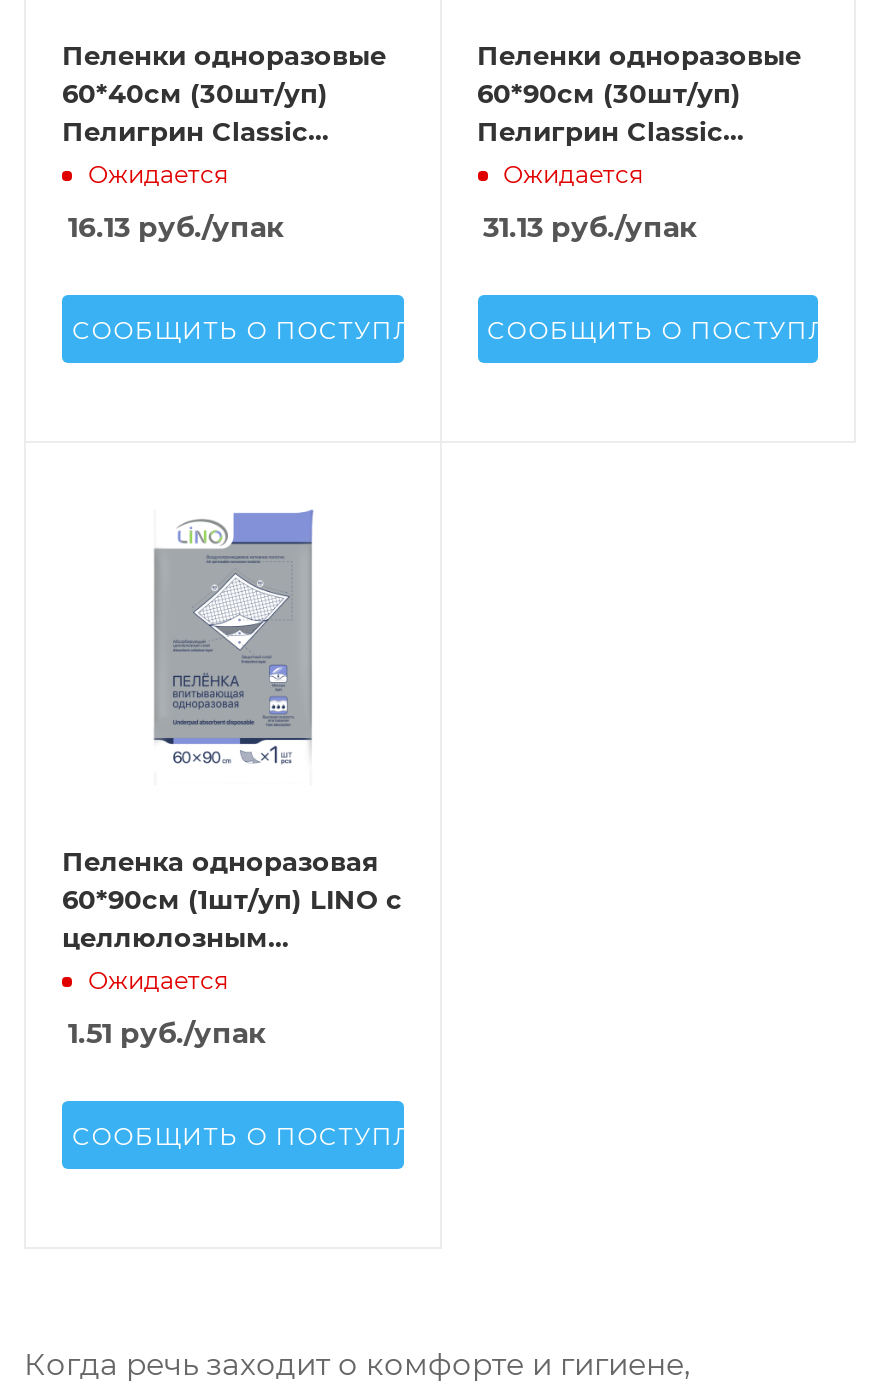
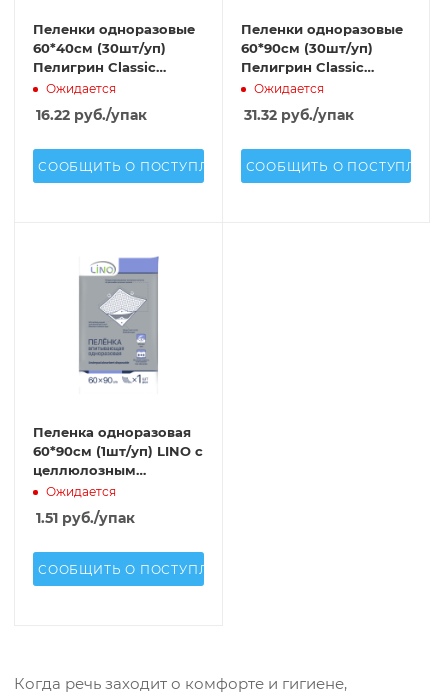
- 16.13 руб./упак
+ 16.22 руб./упак

- 31.13 руб./упак
+ 31.32 руб./упак
